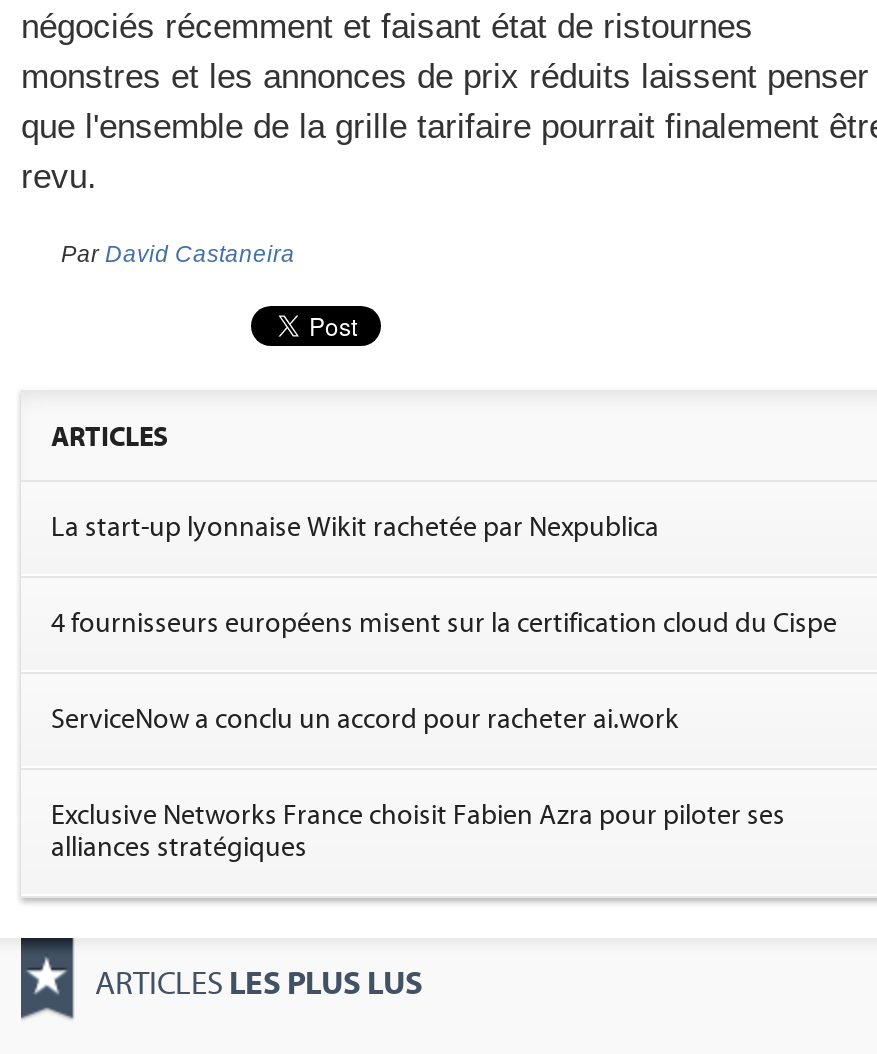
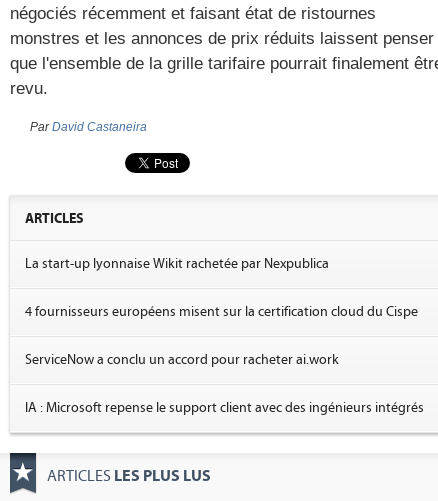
- Exclusive Networks France choisit Fabien Azra pour piloter ses
- alliances stratégiques
+ IA : Microsoft repense le support client avec des ingénieurs intégrés
